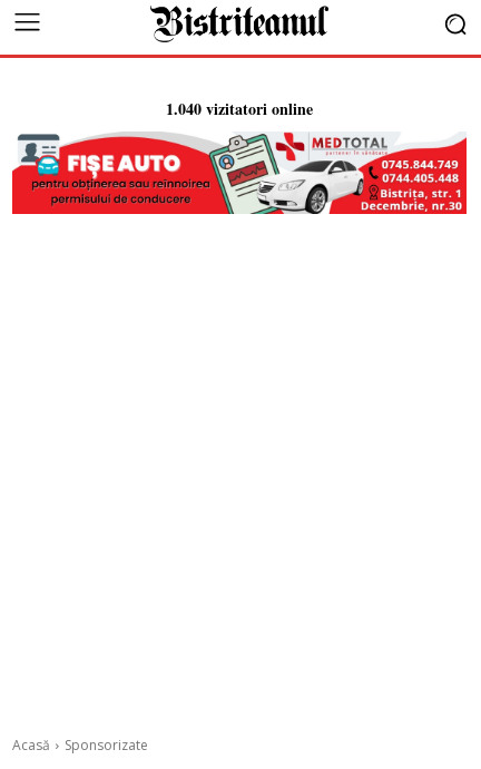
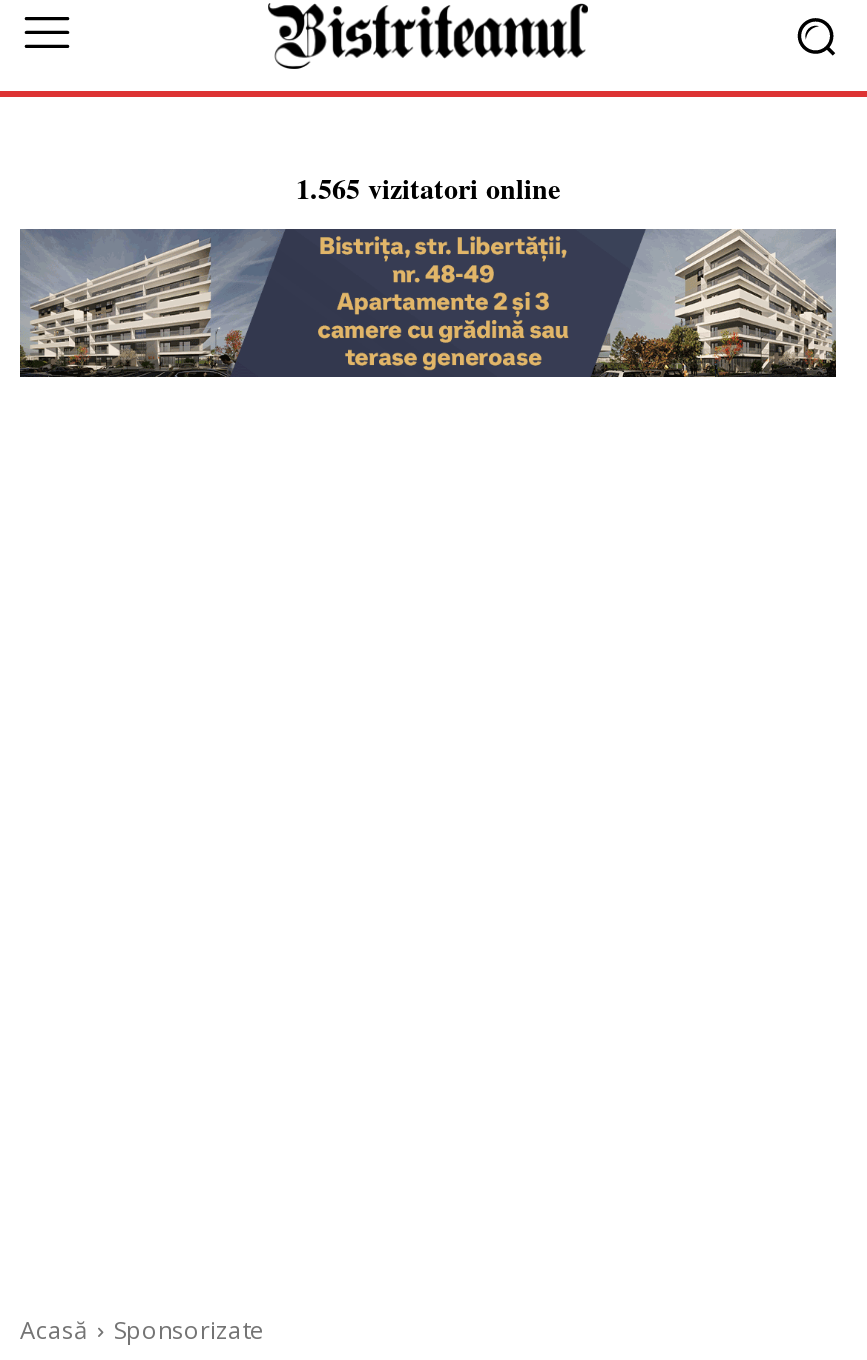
- 1.040 vizitatori online
+ 1.565 vizitatori online

- [image]
+ [image]
